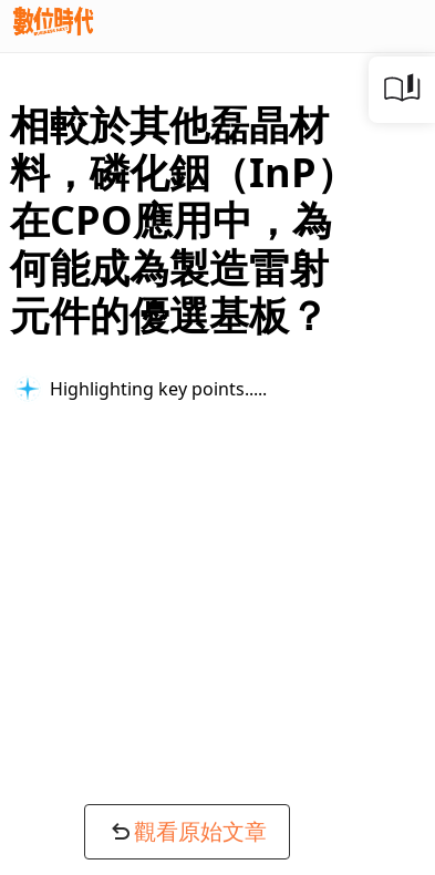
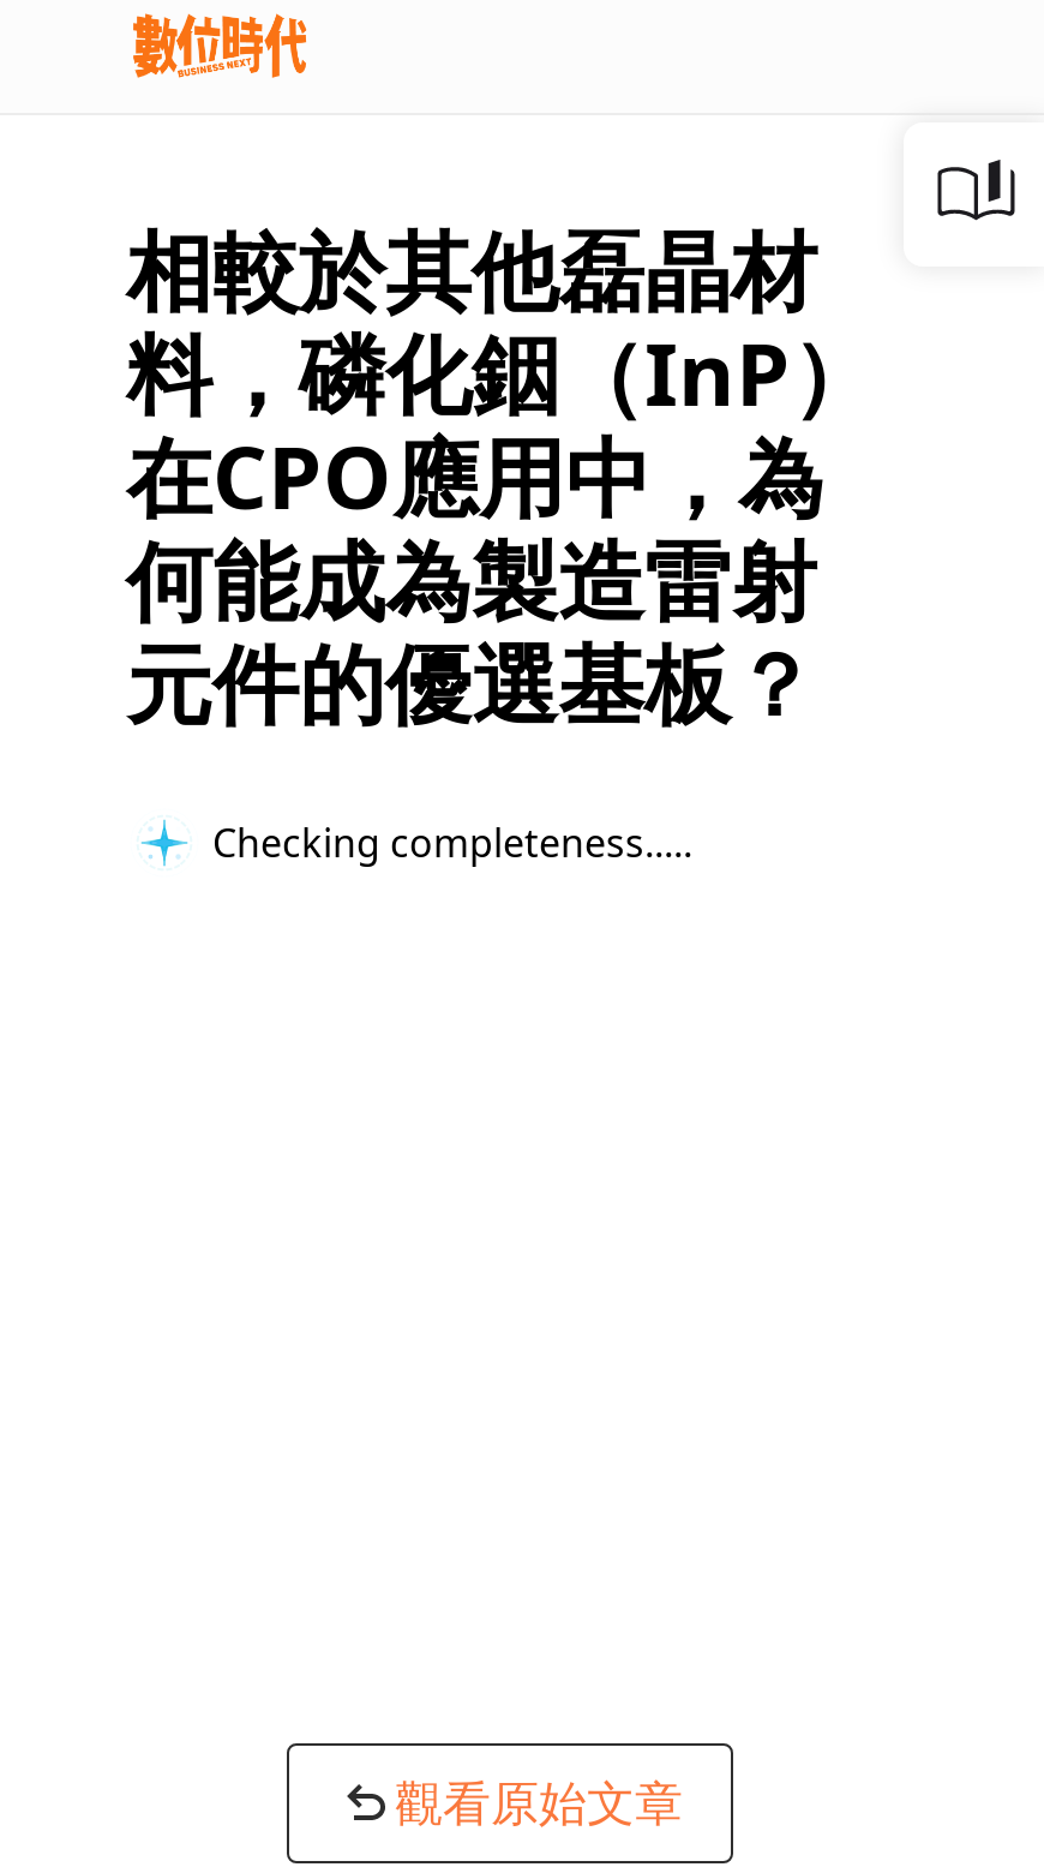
- Highlighting key points...
+ Checking completeness...
